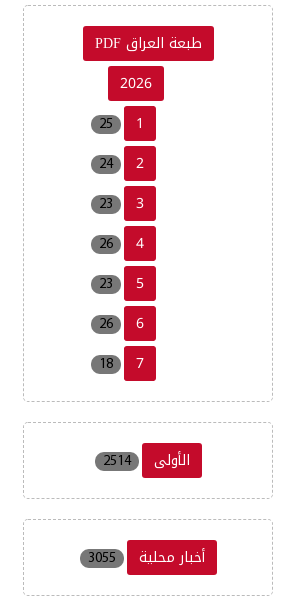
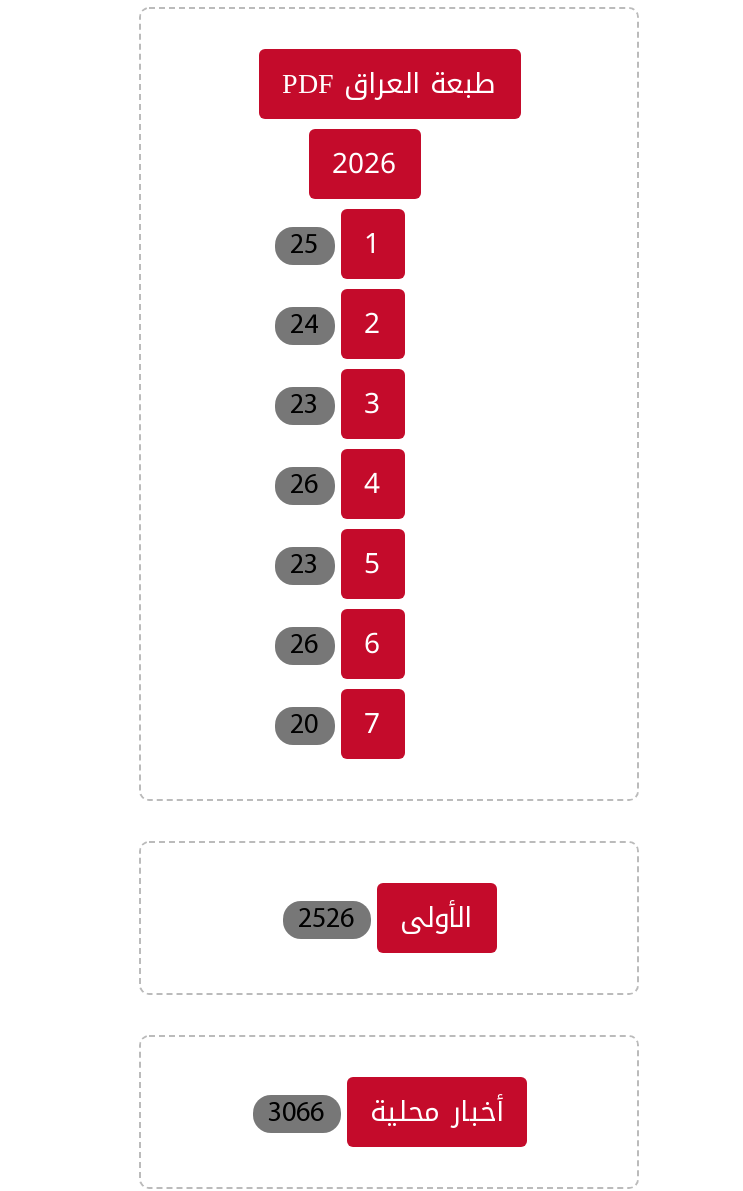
- 18 7
+ 20 7

- الأولى 2514
+ الأولى 2526

- أخبار محلية 3055
+ أخبار محلية 3066
